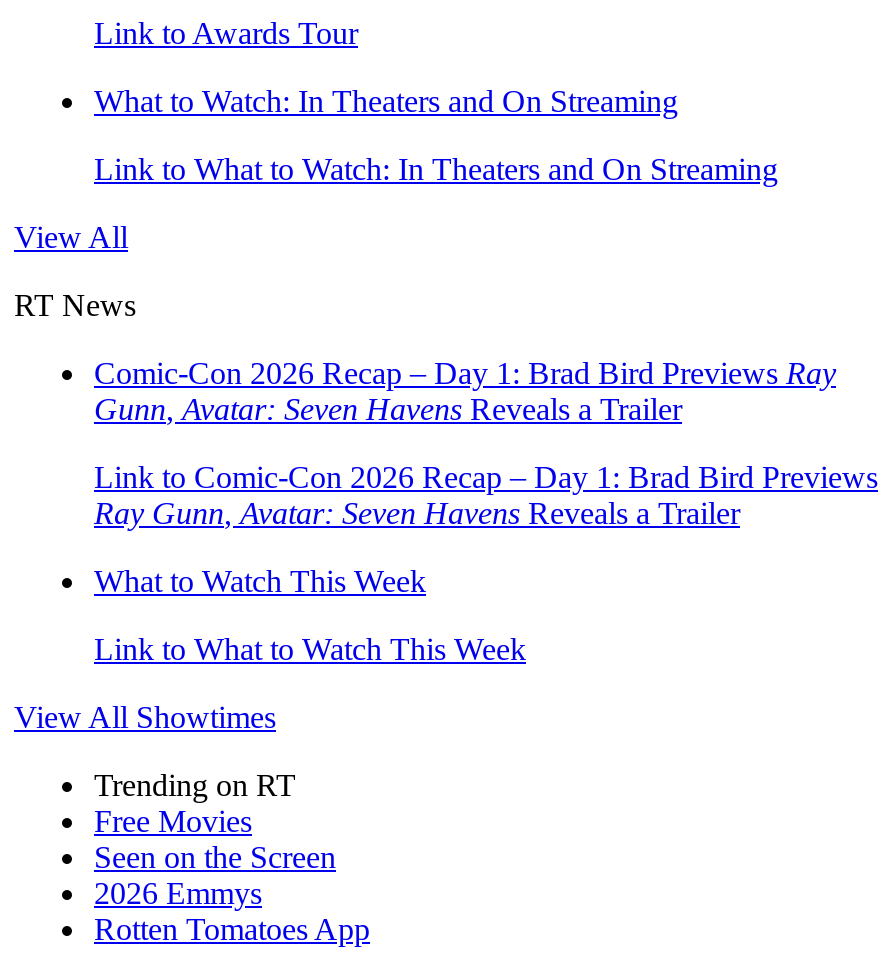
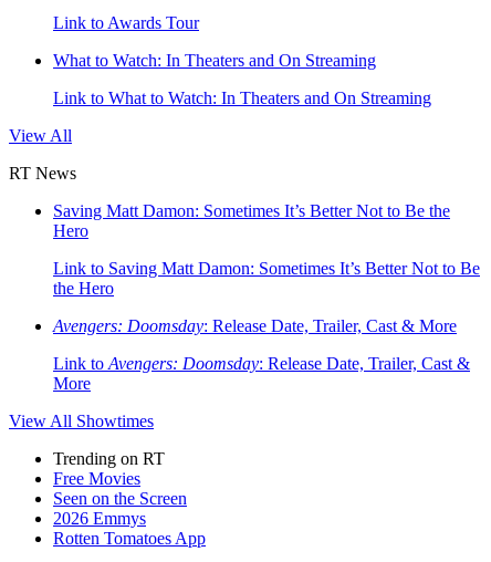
- Comic-Con 2026 Recap – Day 1: Brad Bird Previews Ray
- Gunn, Avatar: Seven Havens Reveals a Trailer
+ Saving Matt Damon: Sometimes It’s Better Not to Be the
+ Hero

- Link to Comic-Con 2026 Recap – Day 1: Brad Bird Previews
- Ray Gunn, Avatar: Seven Havens Reveals a Trailer
+ Link to Saving Matt Damon: Sometimes It’s Better Not to Be
+ the Hero

- What to Watch This Week
+ Avengers: Doomsday: Release Date, Trailer, Cast & More

- Link to What to Watch This Week
+ Link to Avengers: Doomsday: Release Date, Trailer, Cast &
+ More
